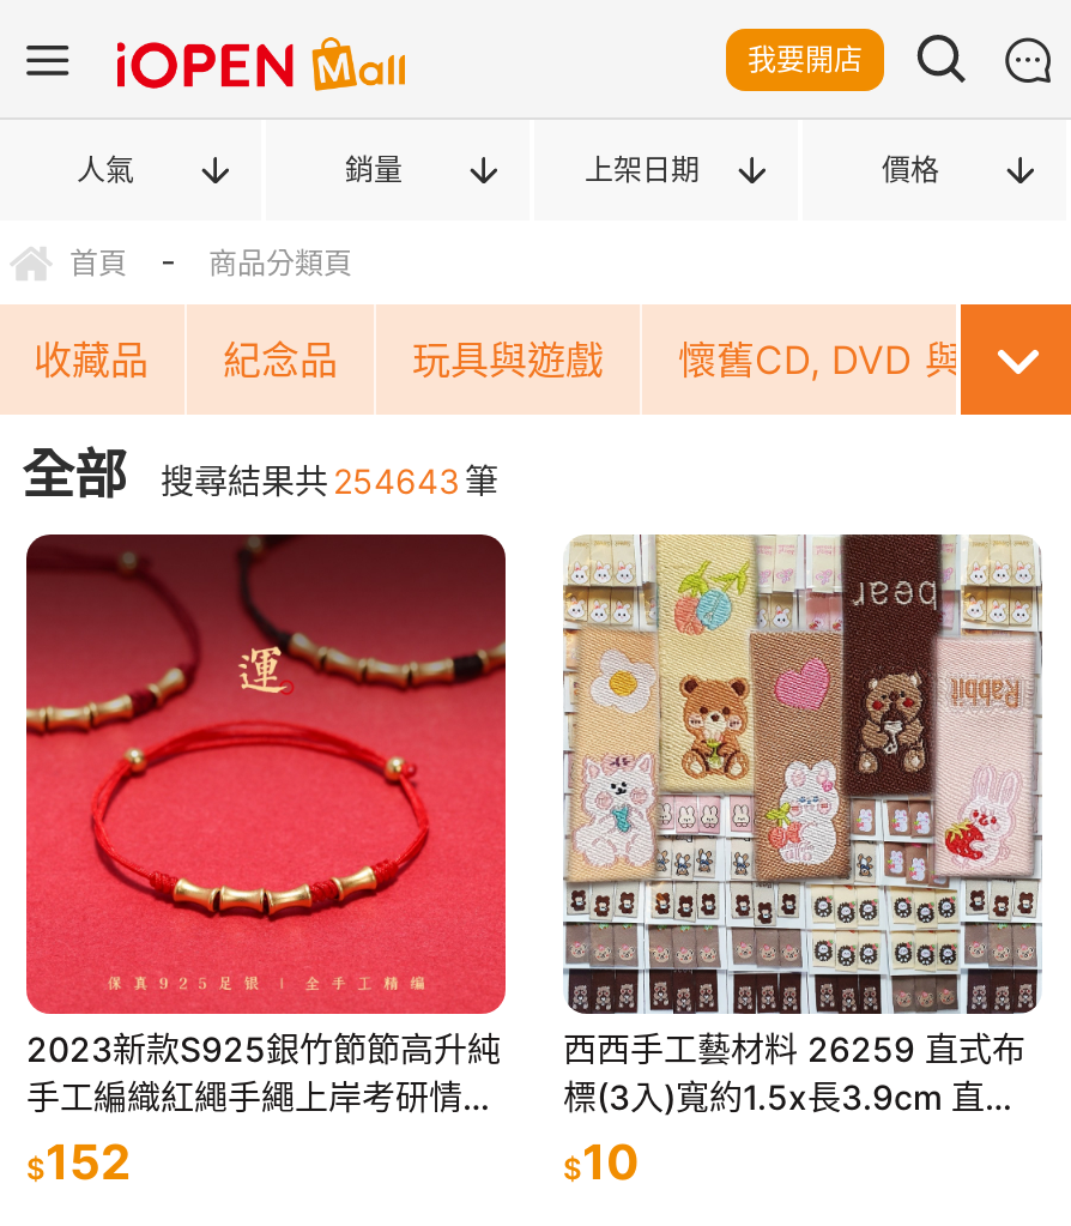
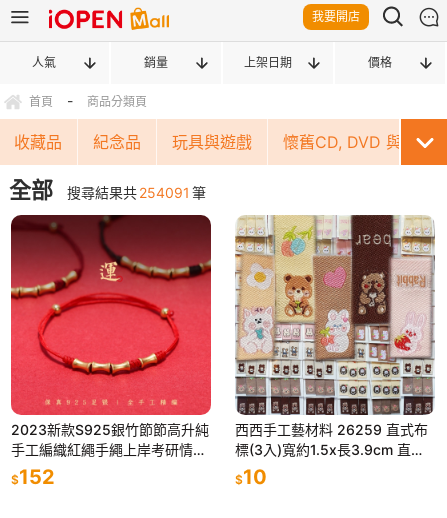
- 全部 搜尋結果共 254643 筆
+ 全部 搜尋結果共 254091 筆
